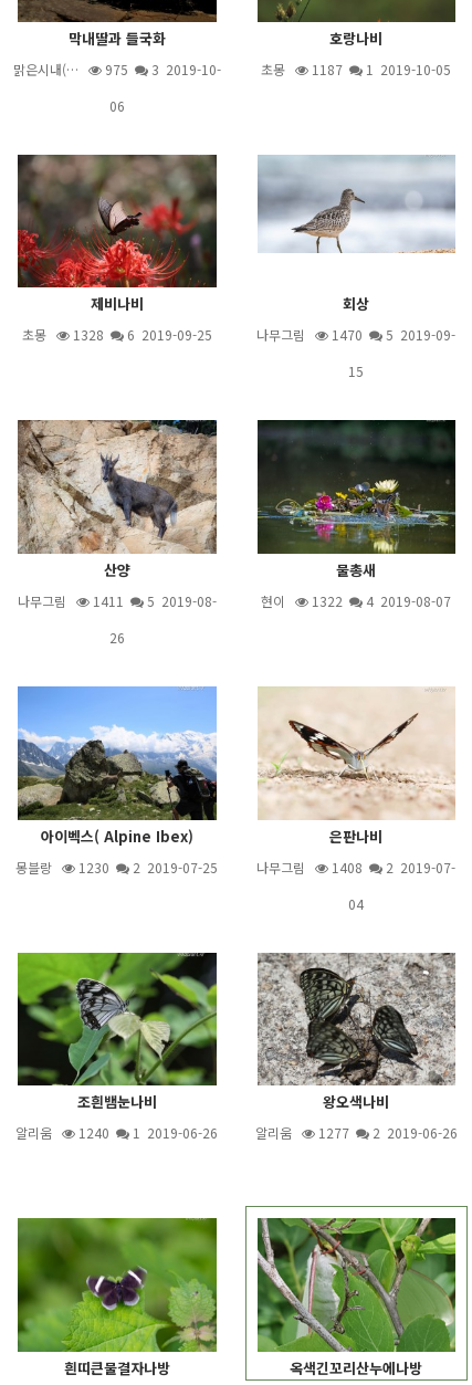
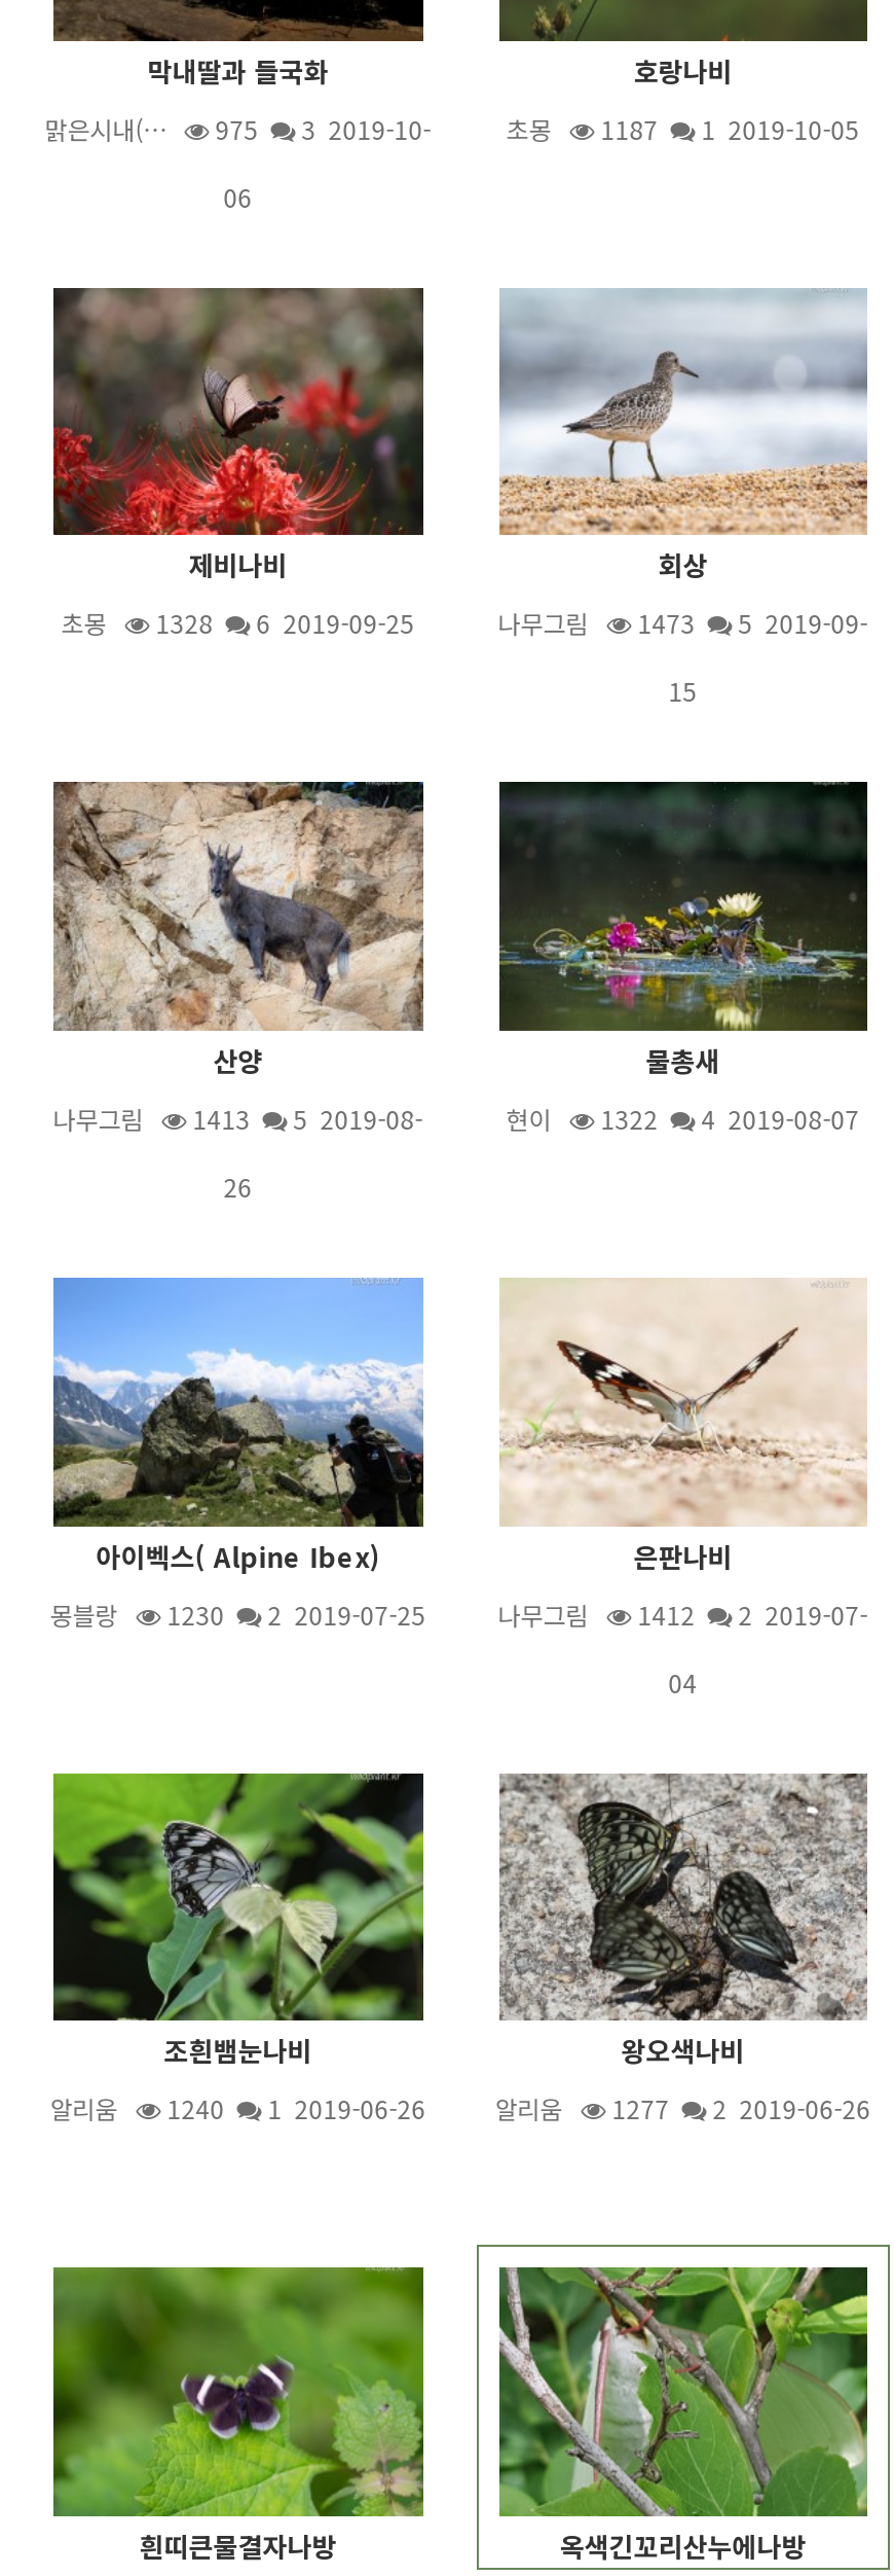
+ [image]

- 나무그림 1470 5 2019-09-
+ 나무그림 1473 5 2019-09-

- 나무그림 1411 5 2019-08-
+ 나무그림 1413 5 2019-08-

- 나무그림 1408 2 2019-07-
+ 나무그림 1412 2 2019-07-
